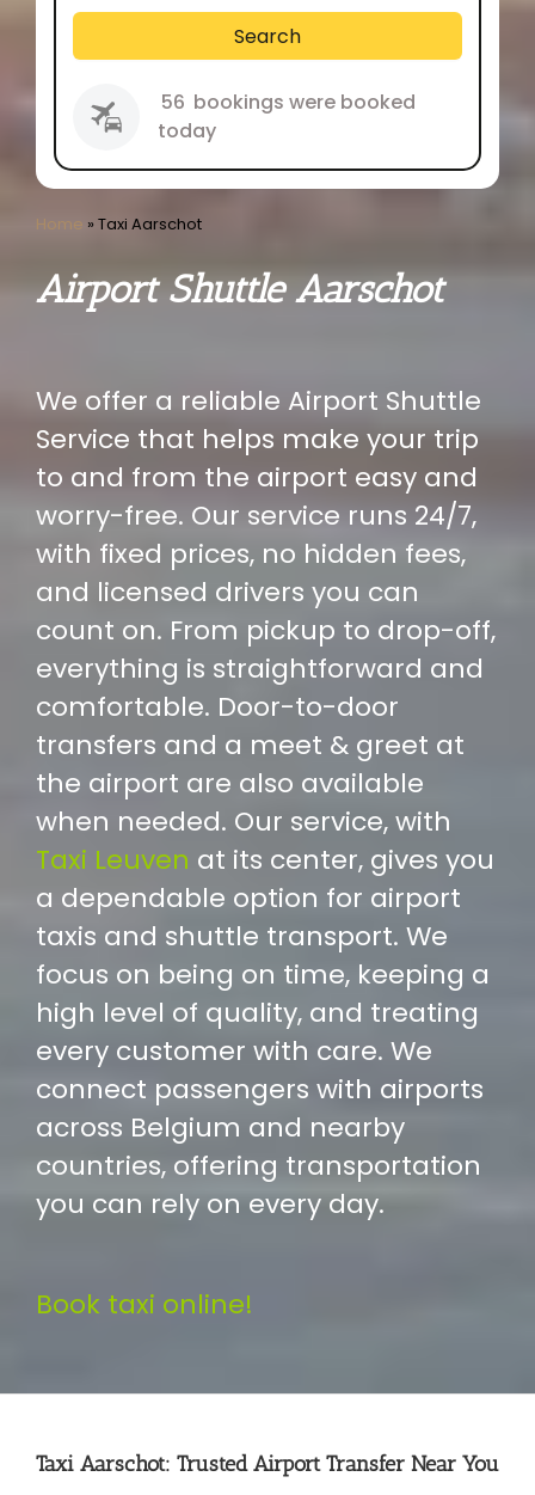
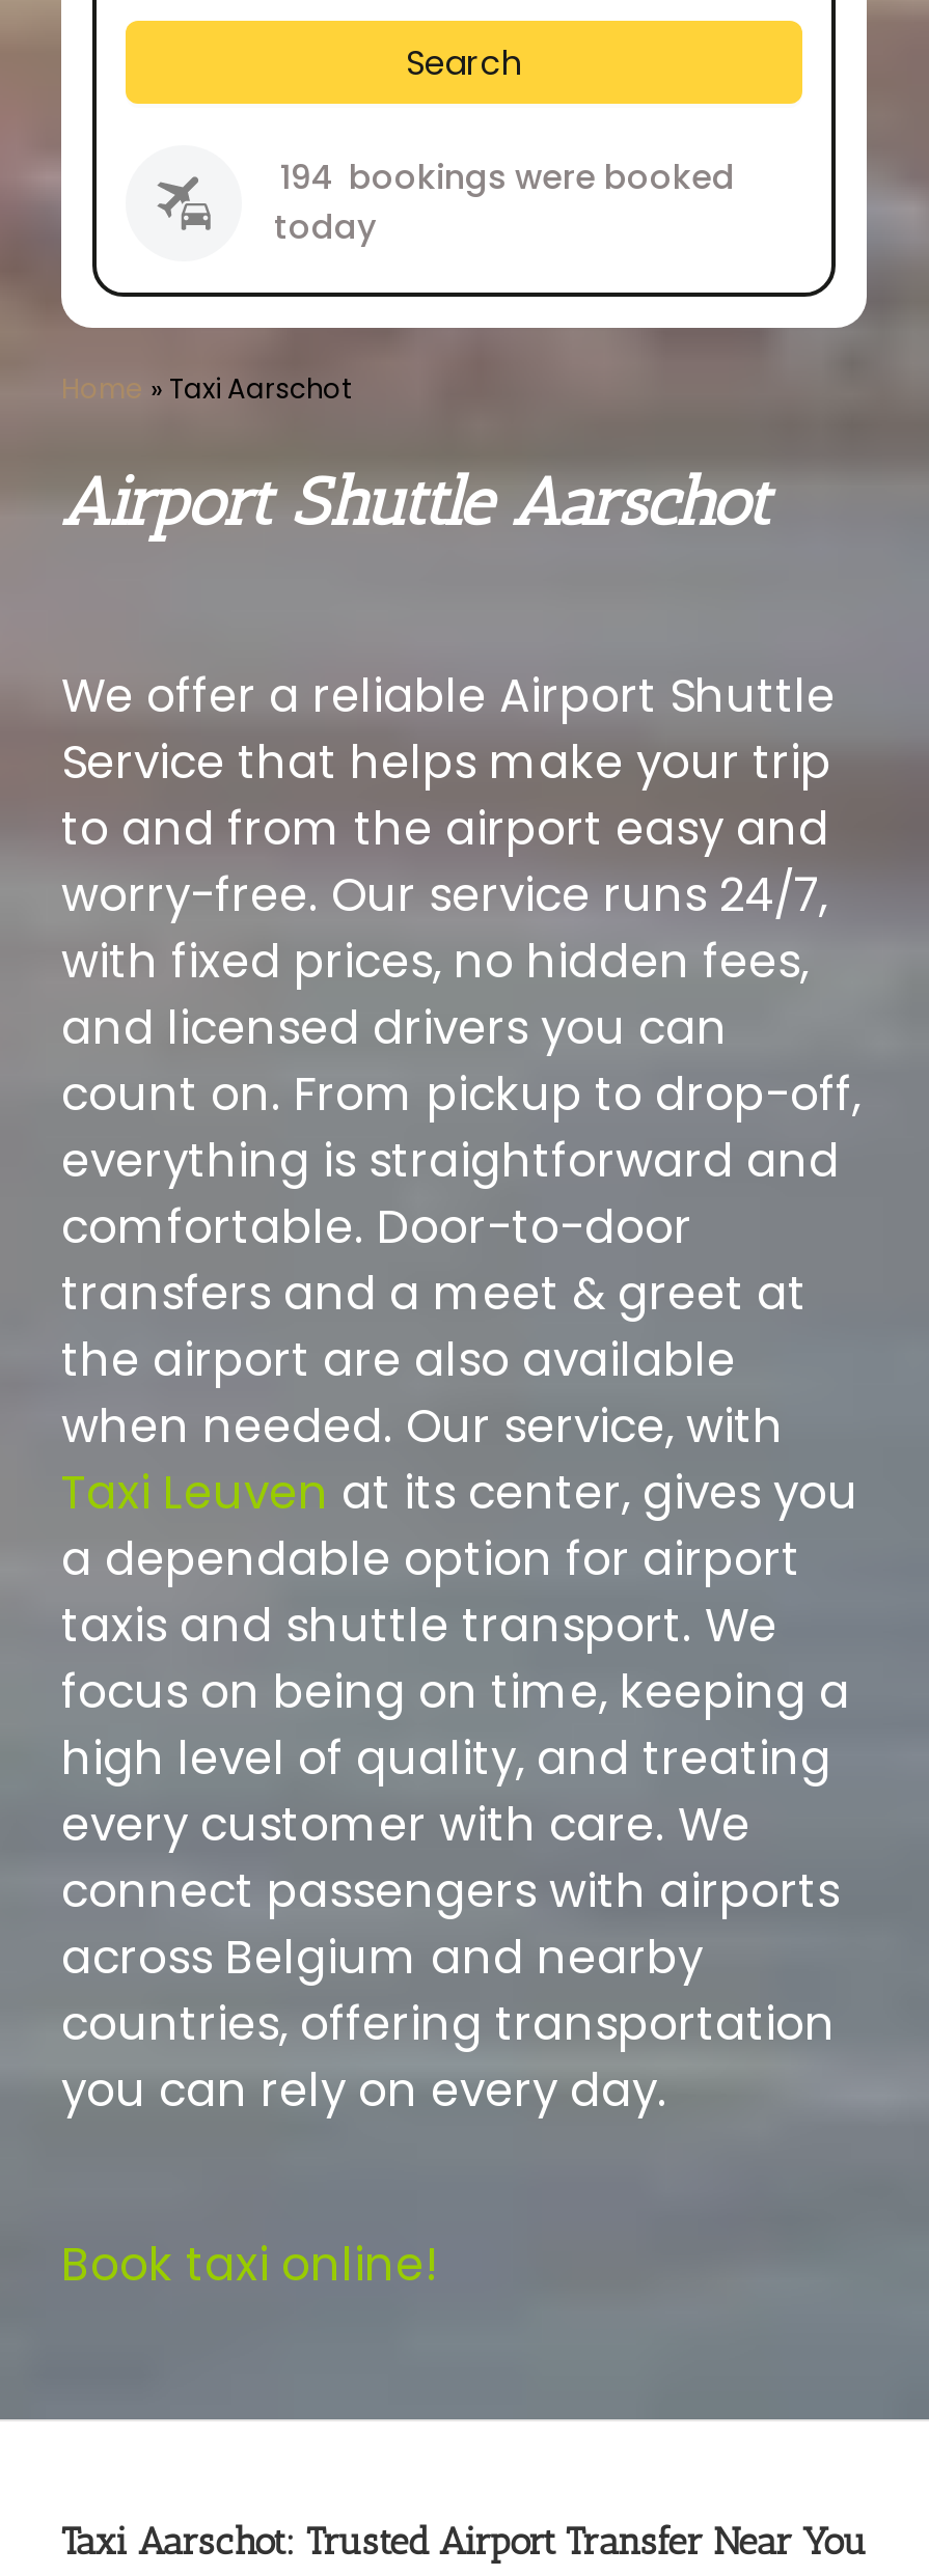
- 56 bookings were booked
+ 194 bookings were booked
